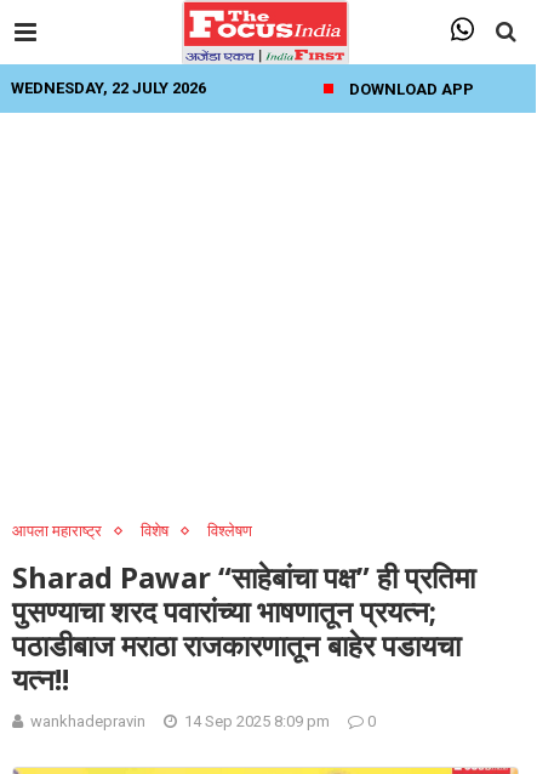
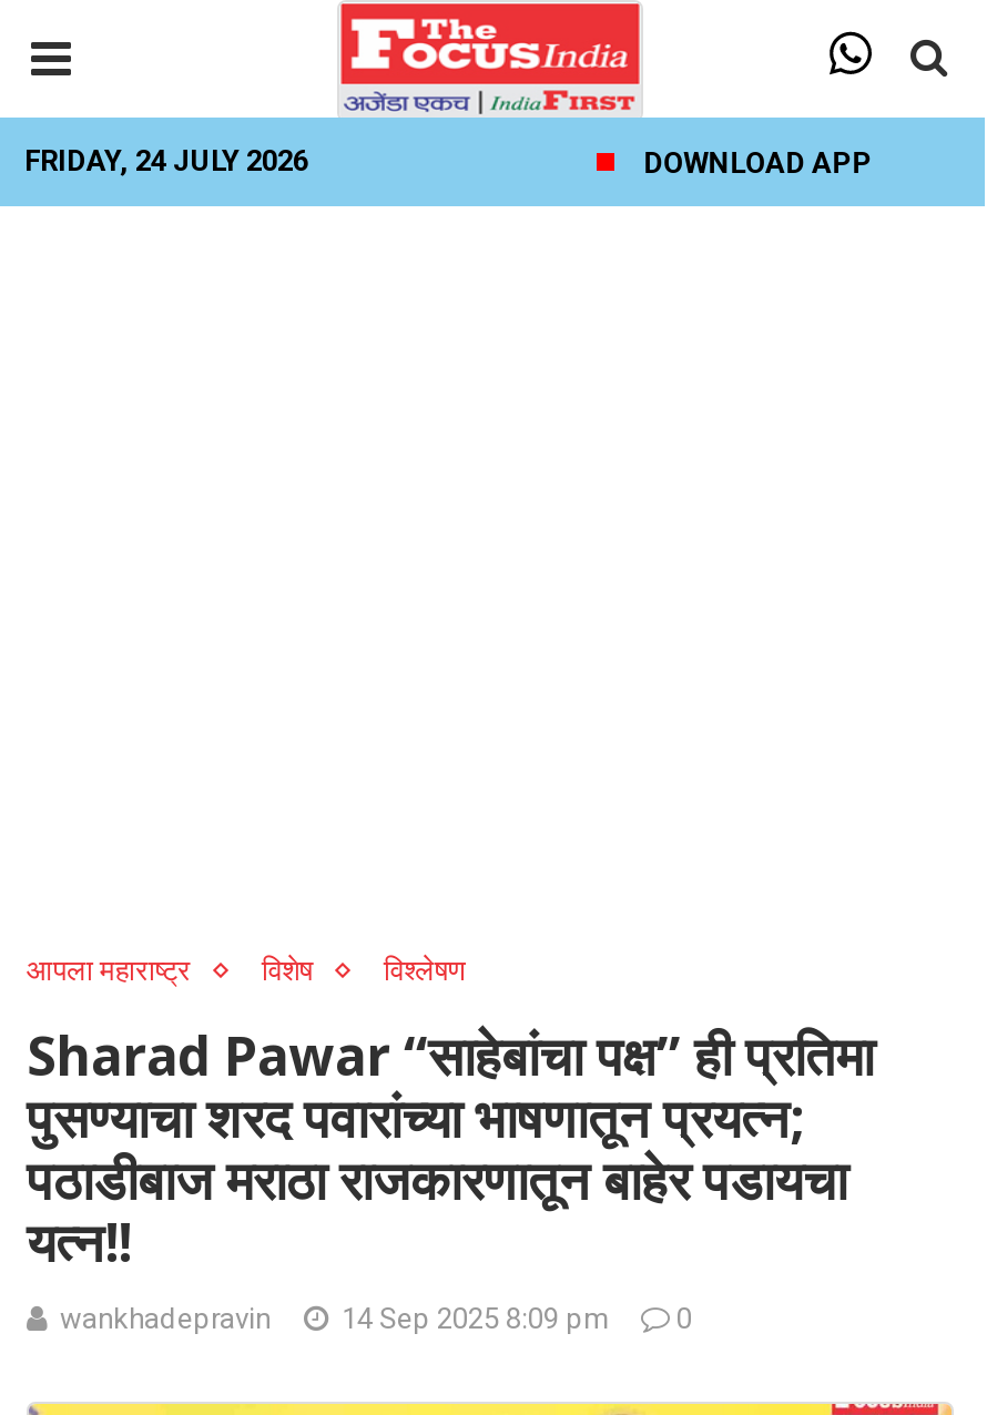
- WEDNESDAY, 22 JULY 2026
+ FRIDAY, 24 JULY 2026
